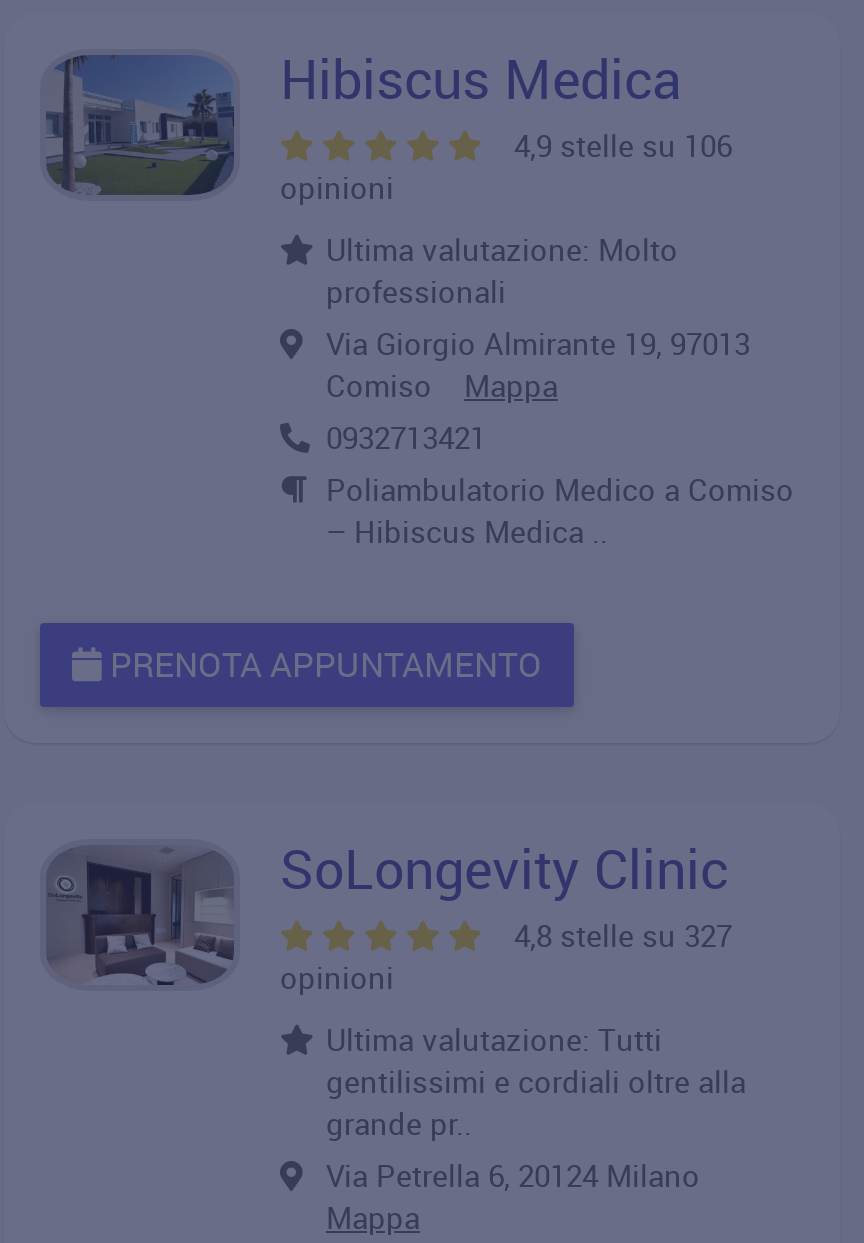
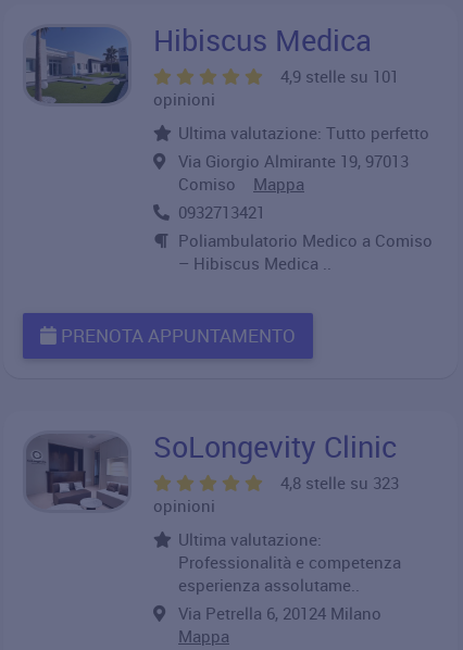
- 4,9 stelle su 106
+ 4,9 stelle su 101

- Ultima valutazione: Molto
- professionali
+ Ultima valutazione: Tutto perfetto

- 4,8 stelle su 327
+ 4,8 stelle su 323

- Ultima valutazione: Tutti
- gentilissimi e cordiali oltre alla
- grande pr..
+ Ultima valutazione:
+ Professionalità e competenza
+ esperienza assolutame..
